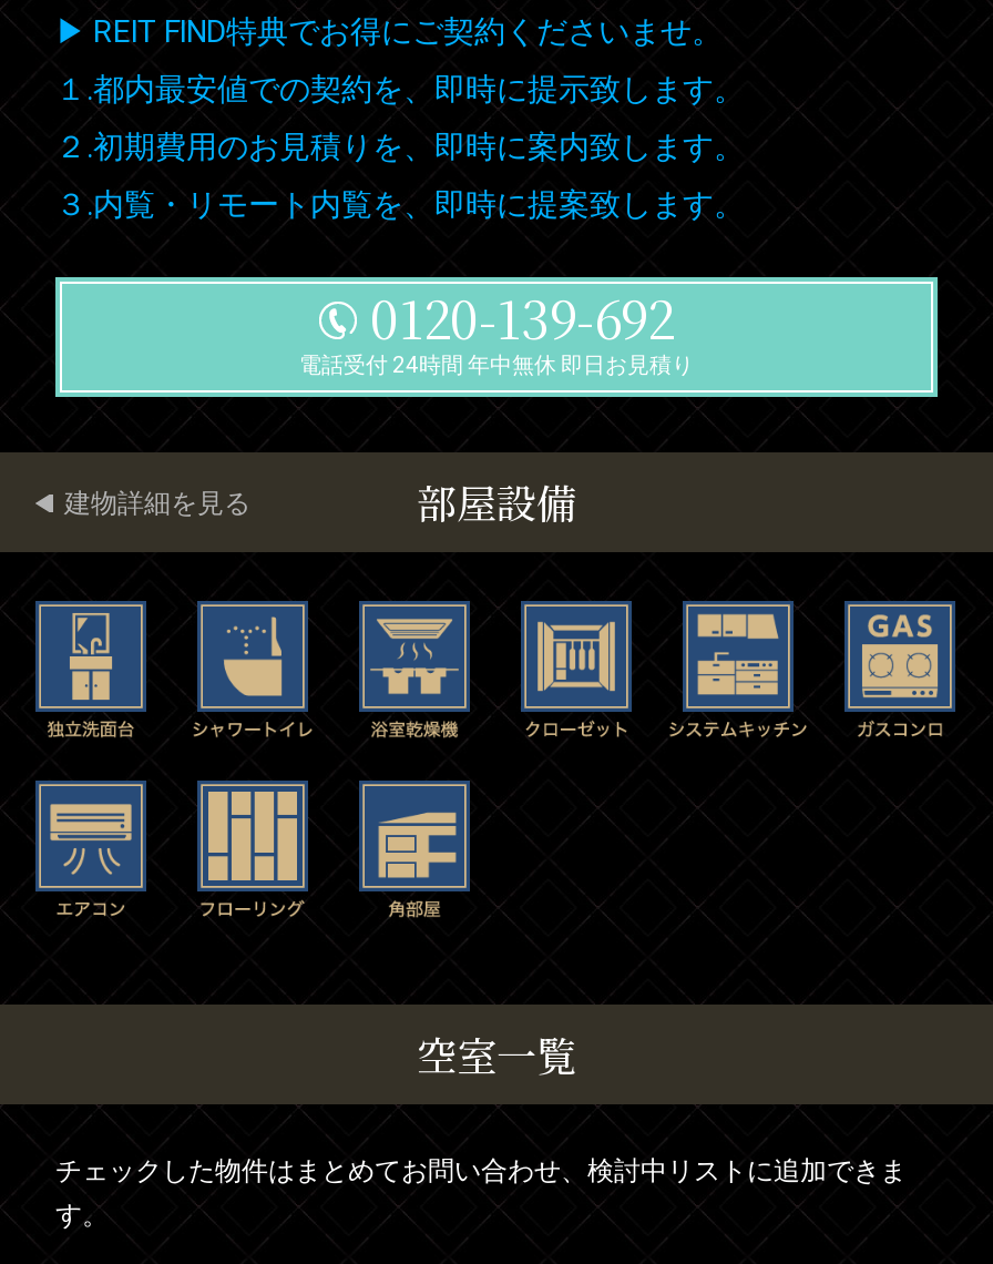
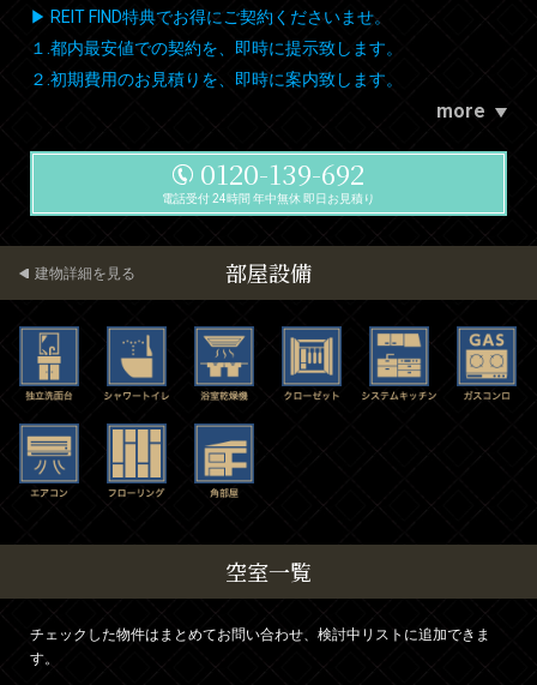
- ３.内覧・リモート内覧を、即時に提案致します。
+ more
